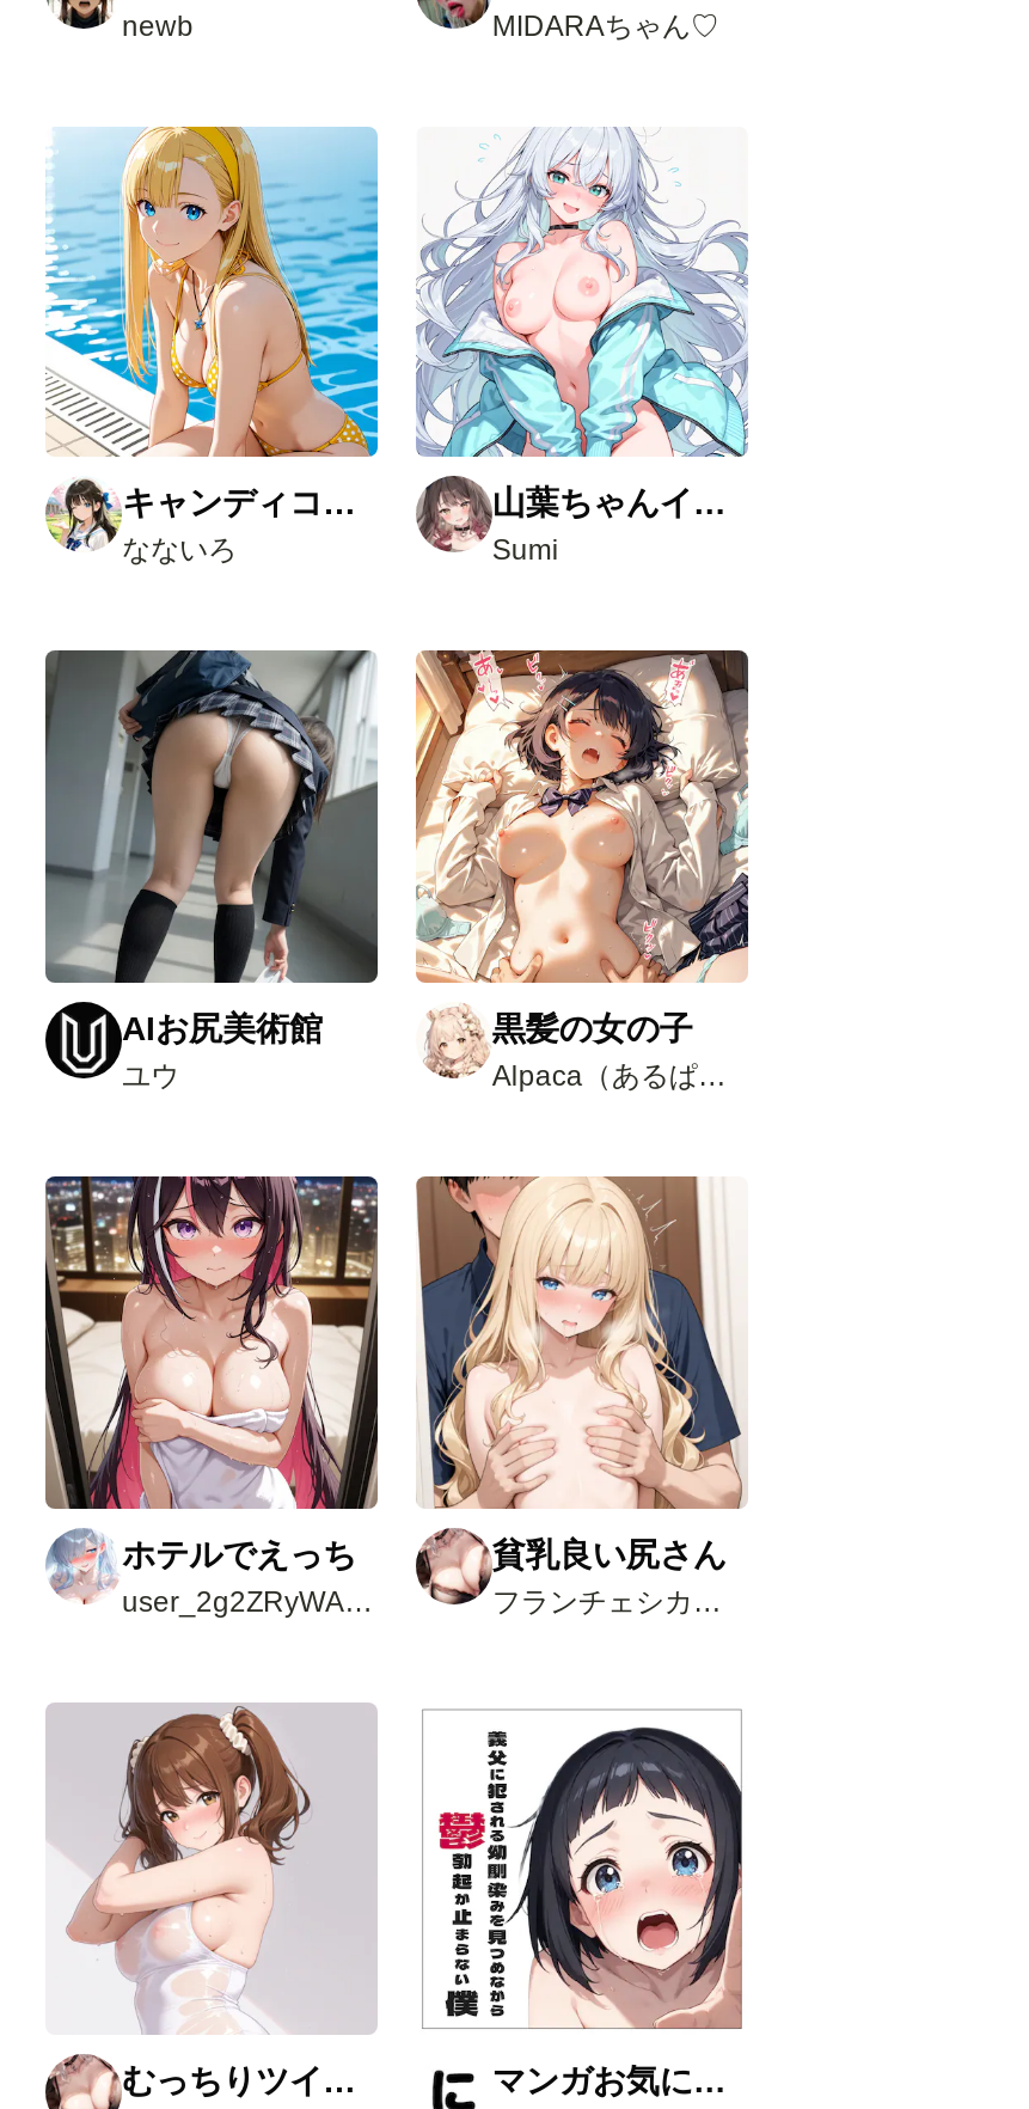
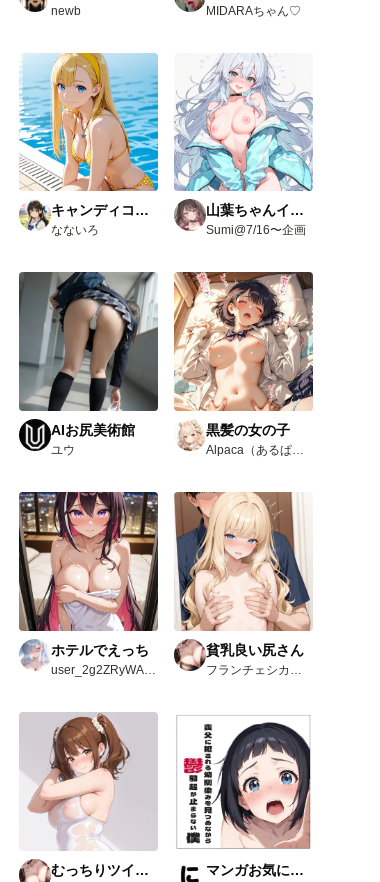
- Sumi
+ Sumi@7/16〜企画
